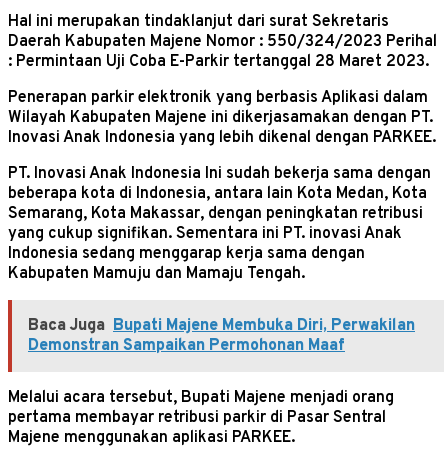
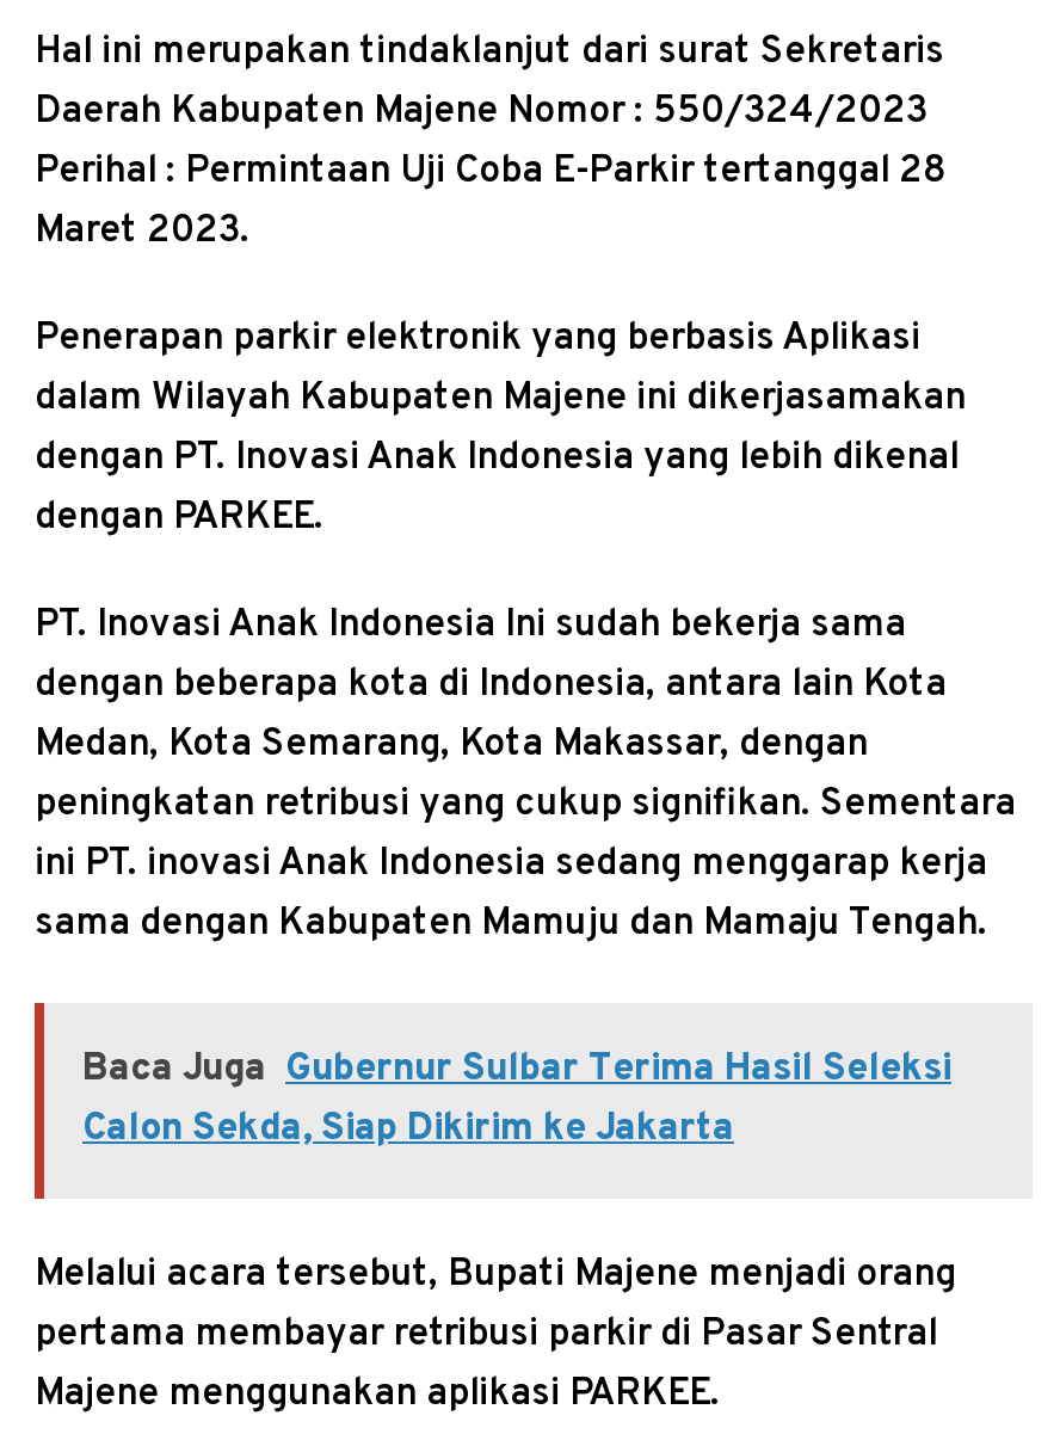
- Baca Juga Bupati Majene Membuka Diri, Perwakilan
- Demonstran Sampaikan Permohonan Maaf
+ Baca Juga Gubernur Sulbar Terima Hasil Seleksi
+ Calon Sekda, Siap Dikirim ke Jakarta
